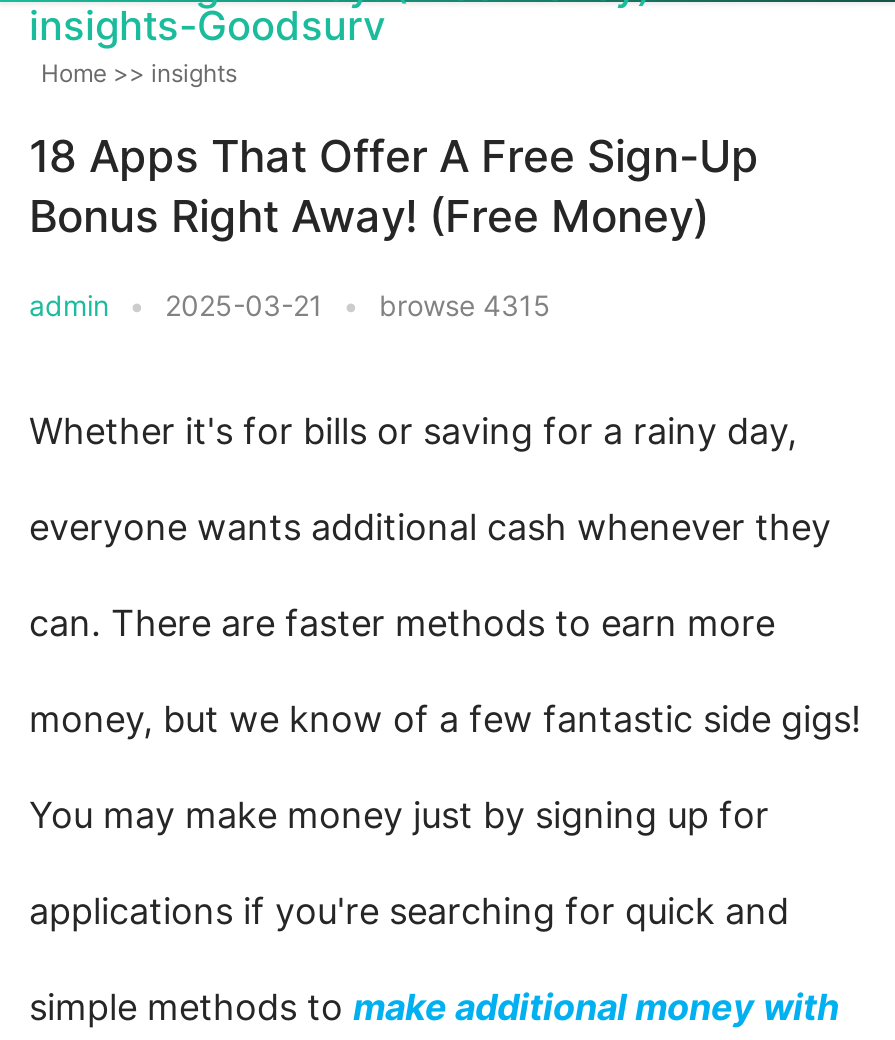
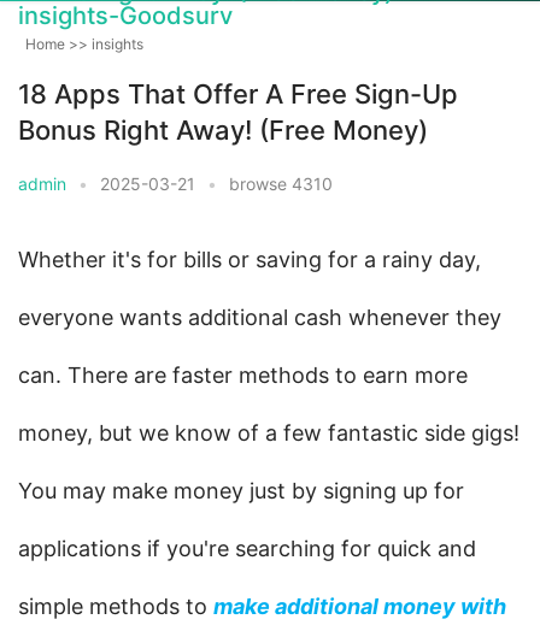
- admin • 2025-03-21 • browse 4315
+ admin • 2025-03-21 • browse 4310
